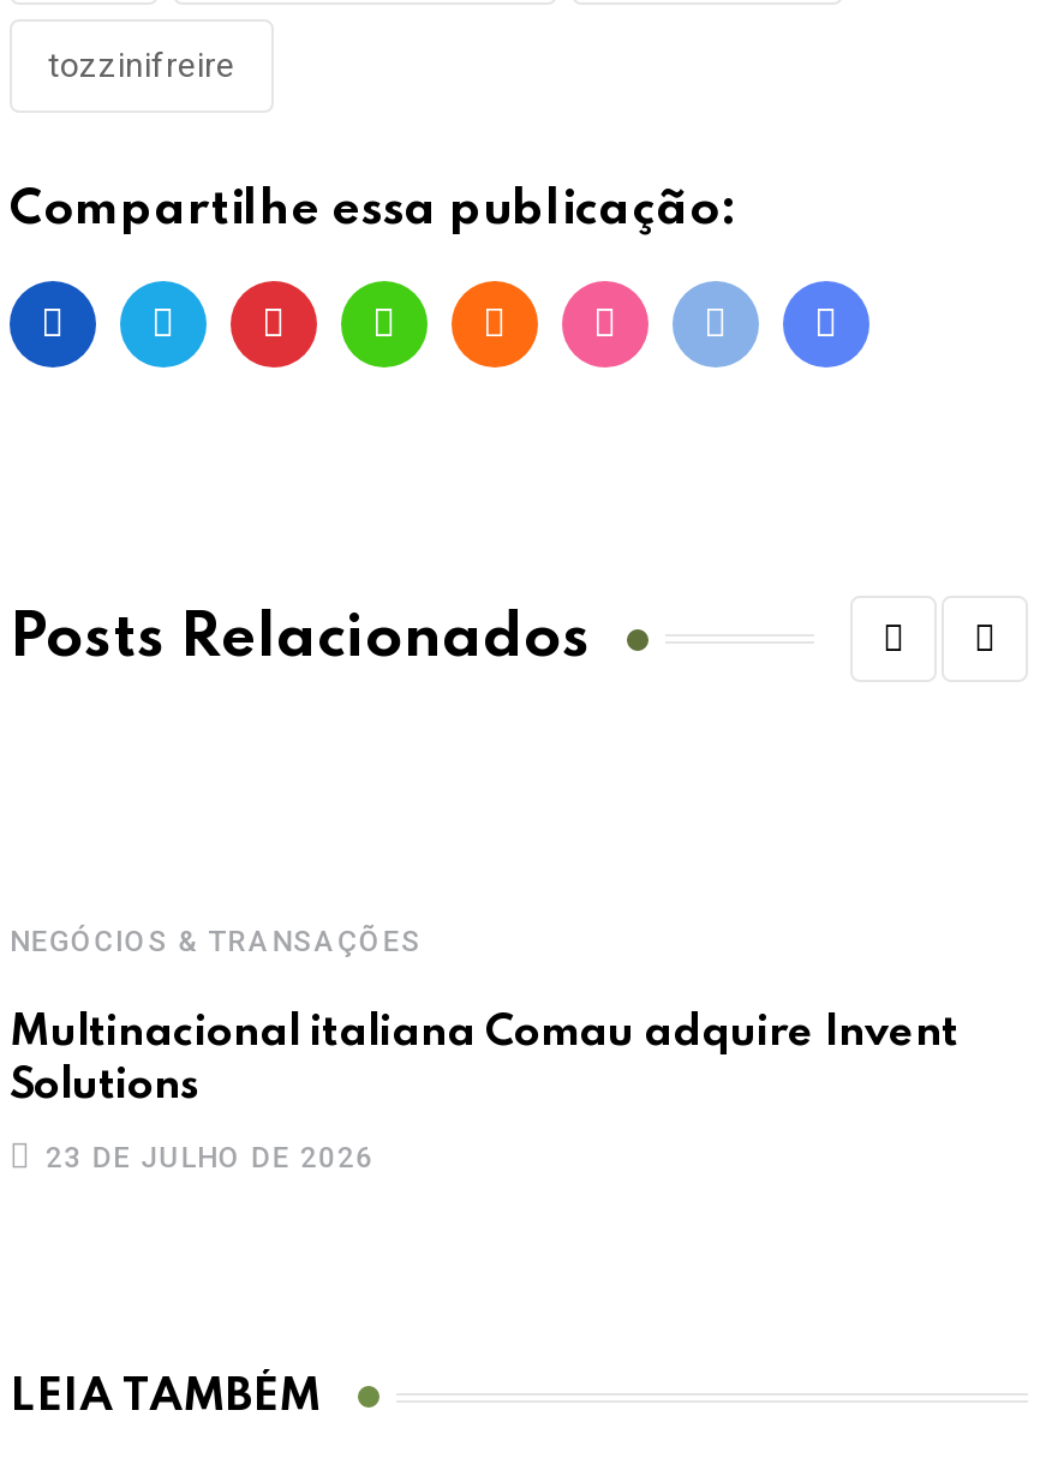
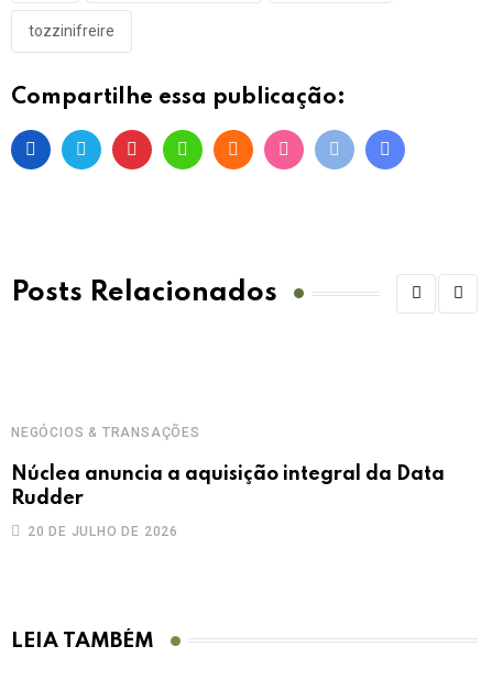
- Multinacional italiana Comau adquire Invent
- Solutions
+ Núclea anuncia a aquisição integral da Data
+ Rudder

- 23 DE JULHO DE 2026
+ 20 DE JULHO DE 2026
